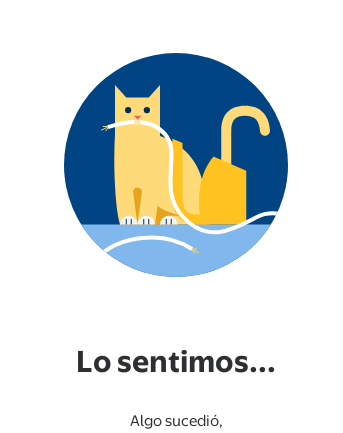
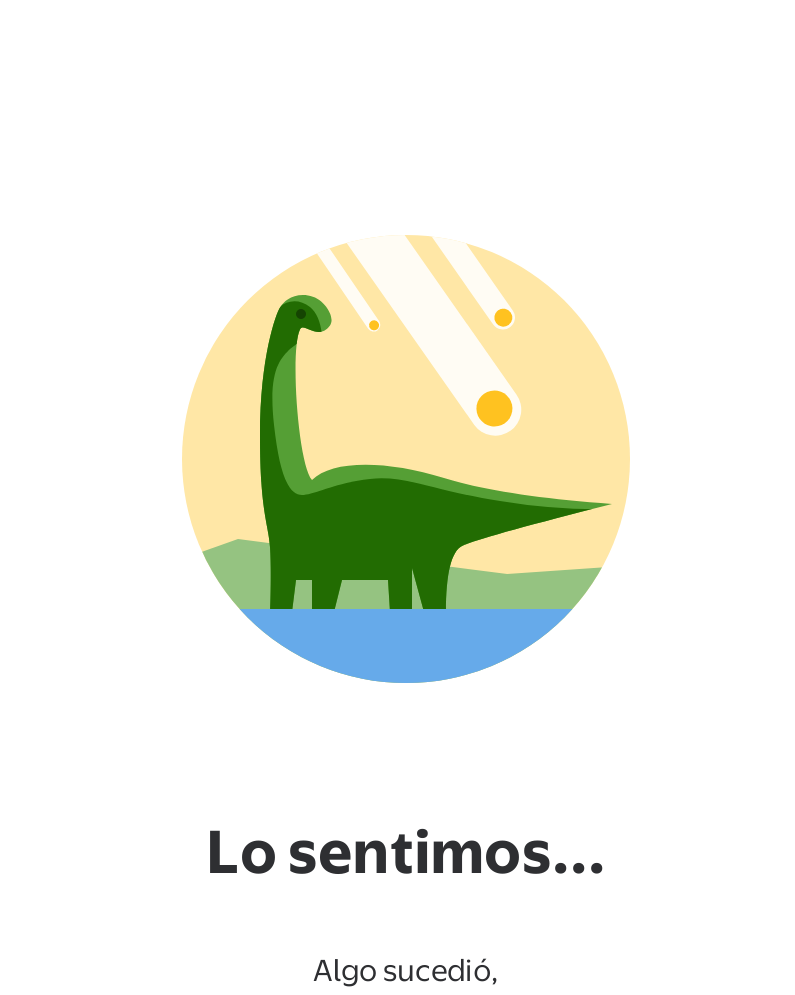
- [image]
+ [image]
